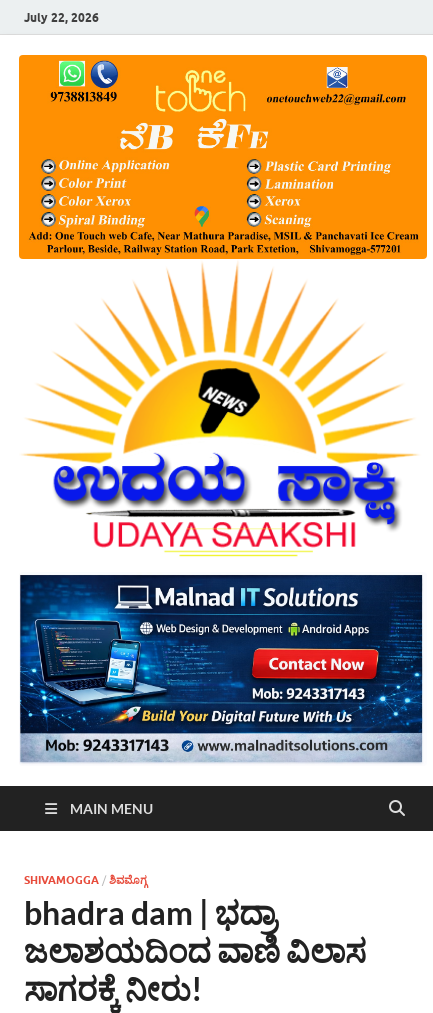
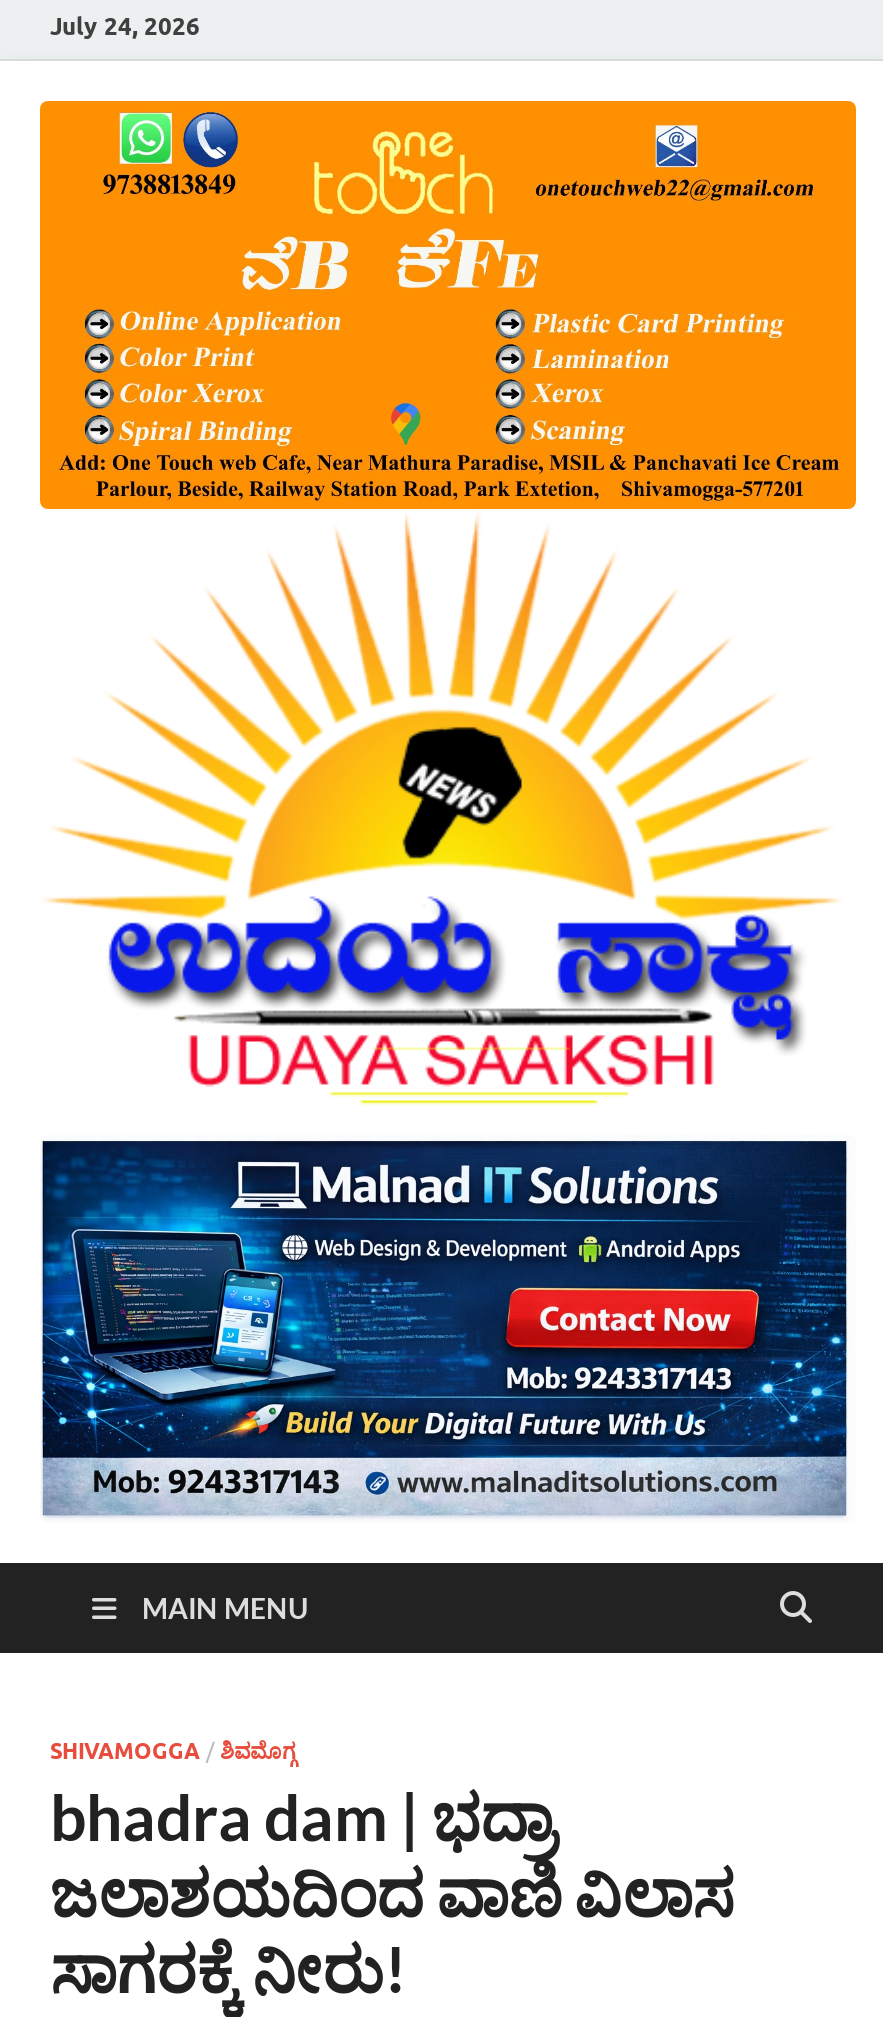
- July 22, 2026
+ July 24, 2026
